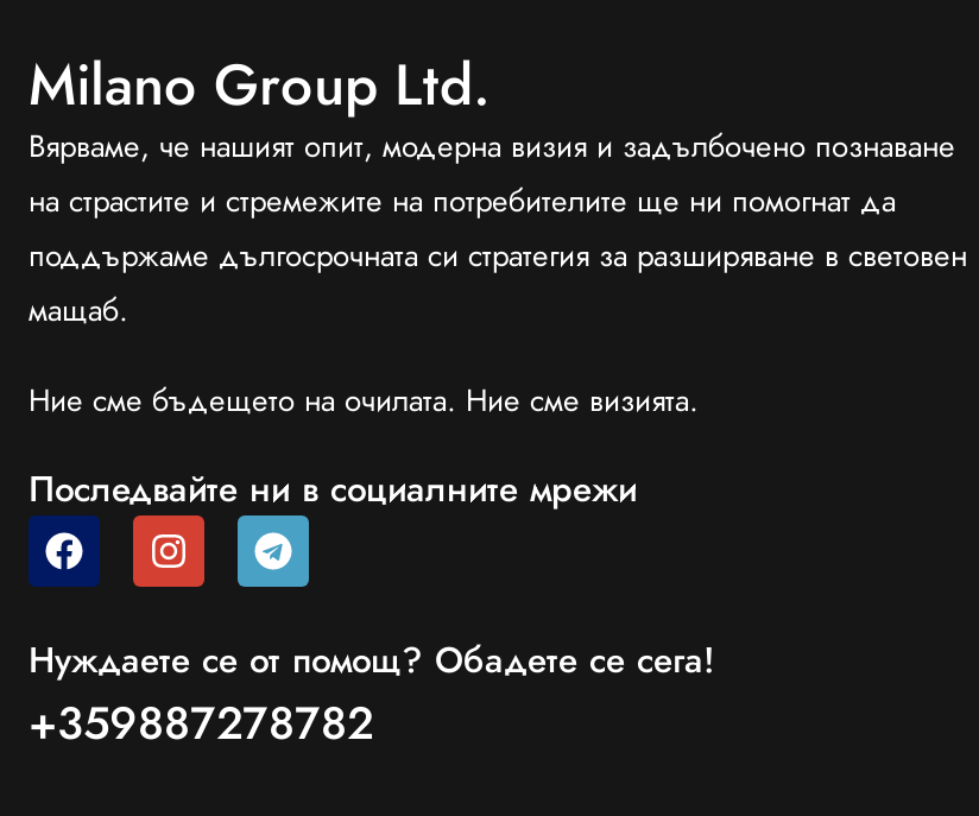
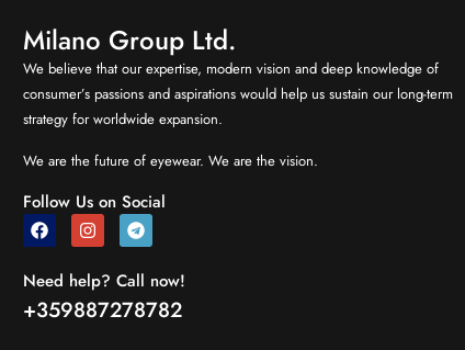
- Вярваме, че нашият опит, модерна визия и задълбочено познаване
- на страстите и стремежите на потребителите ще ни помогнат да
- поддържаме дългосрочната си стратегия за разширяване в световен
- мащаб.
+ We believe that our expertise, modern vision and deep knowledge of
+ consumer’s passions and aspirations would help us sustain our long-term
+ strategy for worldwide expansion.

- Ние сме бъдещето на очилата. Ние сме визията.
+ We are the future of eyewear. We are the vision.

- Последвайте ни в социалните мрежи
+ Follow Us on Social

- Нуждаете се от помощ? Обадете се сега!
+ Need help? Call now!
